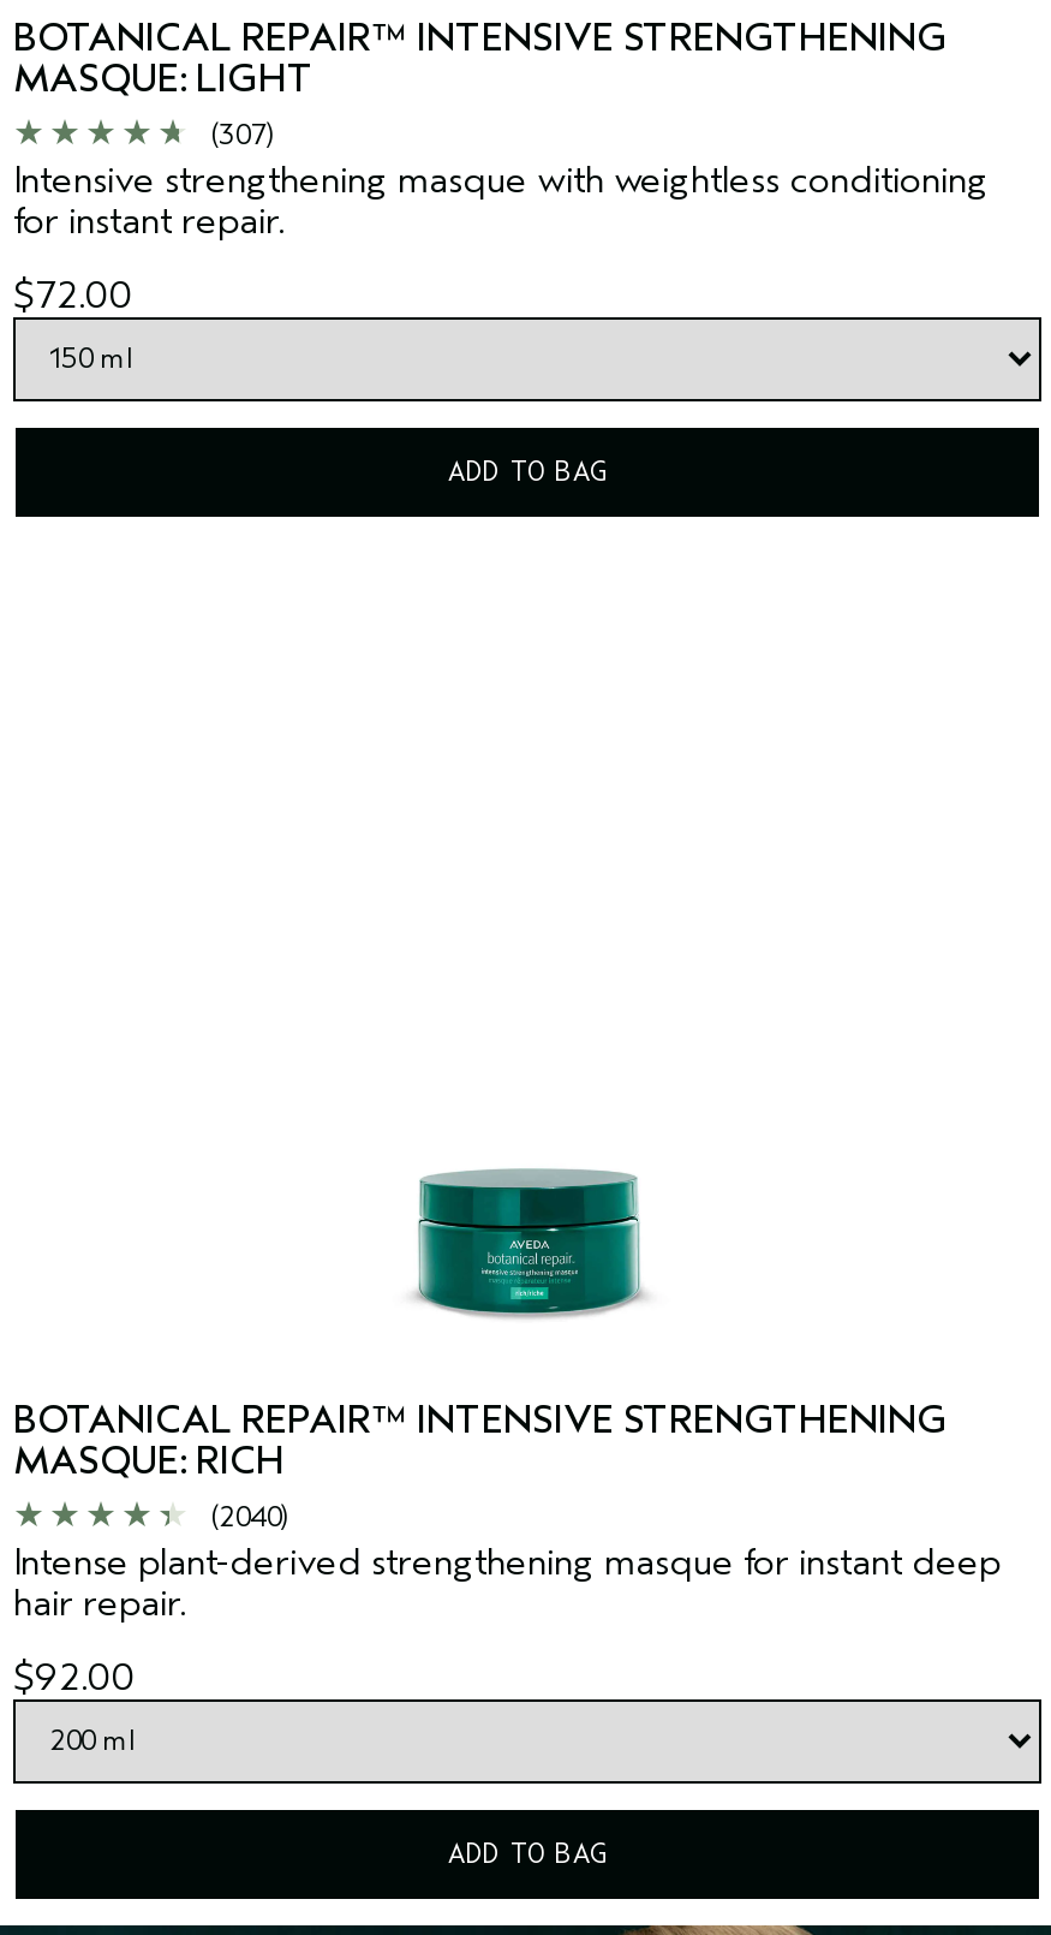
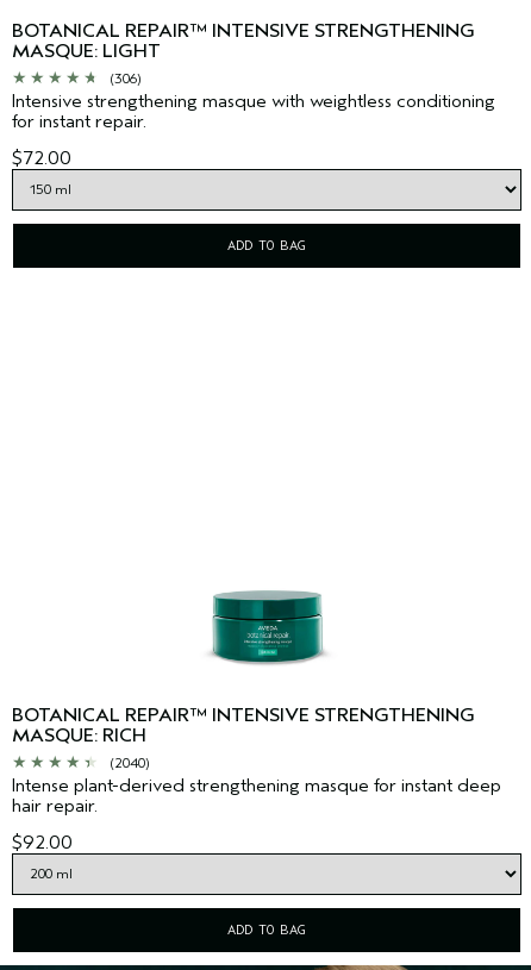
- (307)
+ (306)
